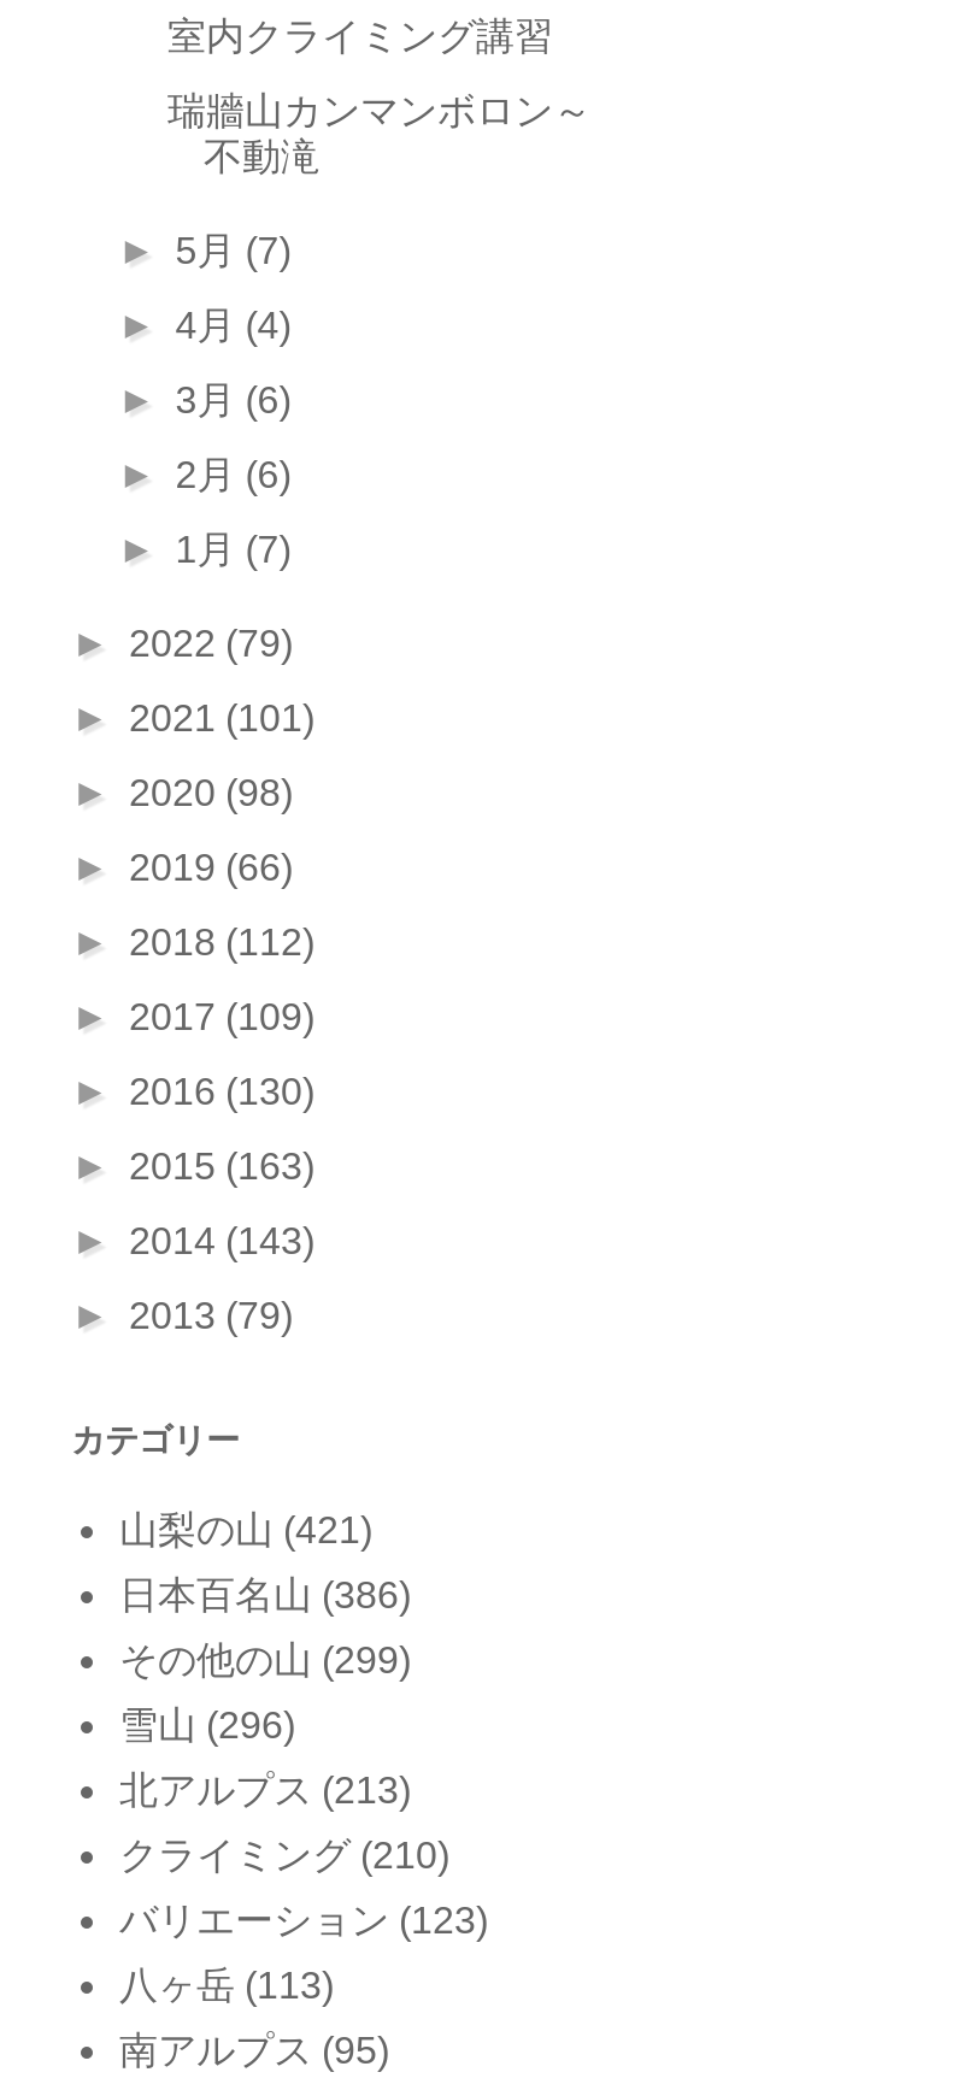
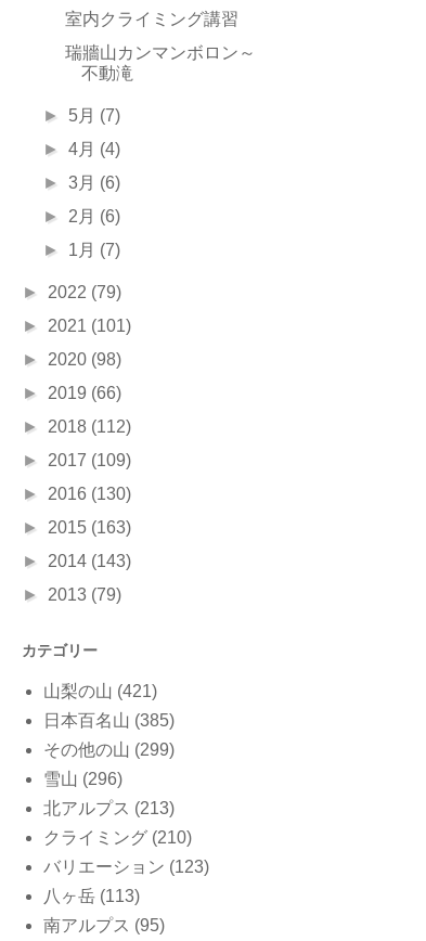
- 日本百名山 (386)
+ 日本百名山 (385)
